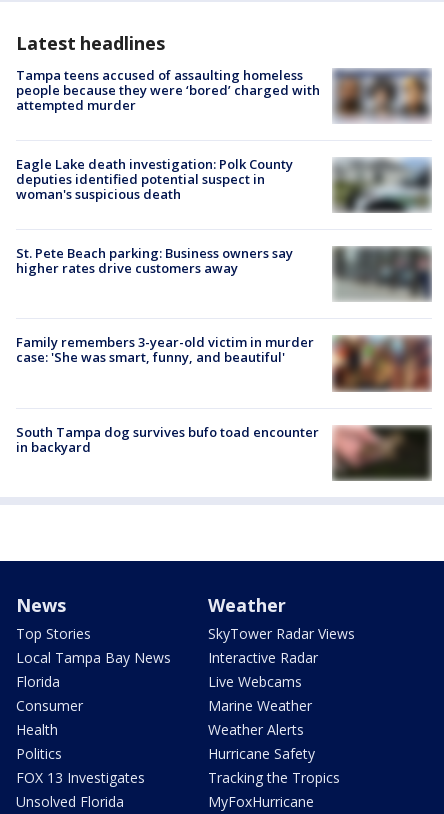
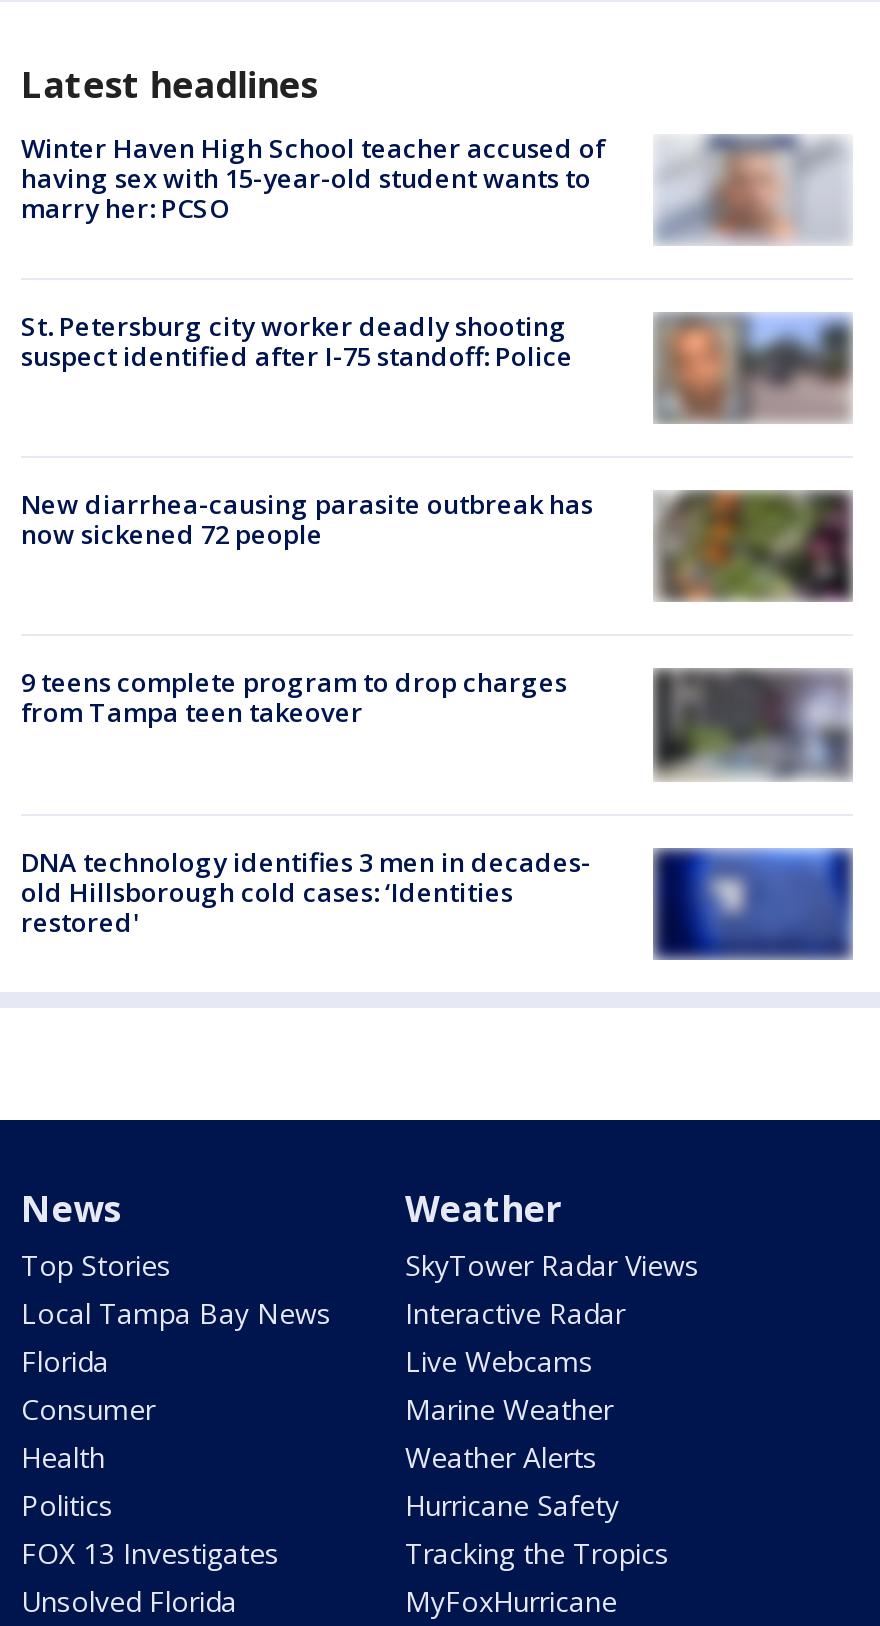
- [image]
- Tampa teens accused of assaulting homeless
- people because they were ‘bored’ charged with
- attempted murder
+ [image]
+ Winter Haven High School teacher accused of
+ having sex with 15-year-old student wants to
+ marry her: PCSO

- Eagle Lake death investigation: Polk County
- deputies identified potential suspect in
- woman's suspicious death
+ St. Petersburg city worker deadly shooting
+ suspect identified after I-75 standoff: Police

- [image]
+ [image]

- [image]
- St. Pete Beach parking: Business owners say
- higher rates drive customers away
+ [image]
+ New diarrhea-causing parasite outbreak has
+ now sickened 72 people

- Family remembers 3-year-old victim in murder
- case: 'She was smart, funny, and beautiful'
+ 9 teens complete program to drop charges
+ from Tampa teen takeover

- [image]
+ [image]

- [image]
- South Tampa dog survives bufo toad encounter
- in backyard
+ [image]
+ DNA technology identifies 3 men in decades-
+ old Hillsborough cold cases: ‘Identities
+ restored'
